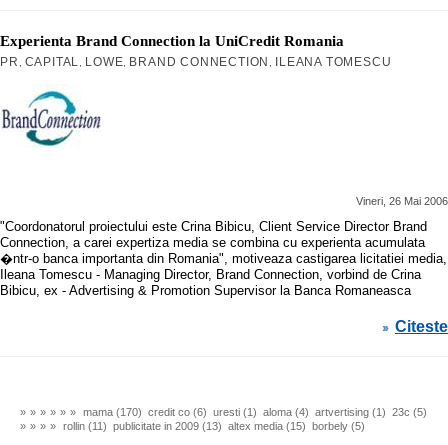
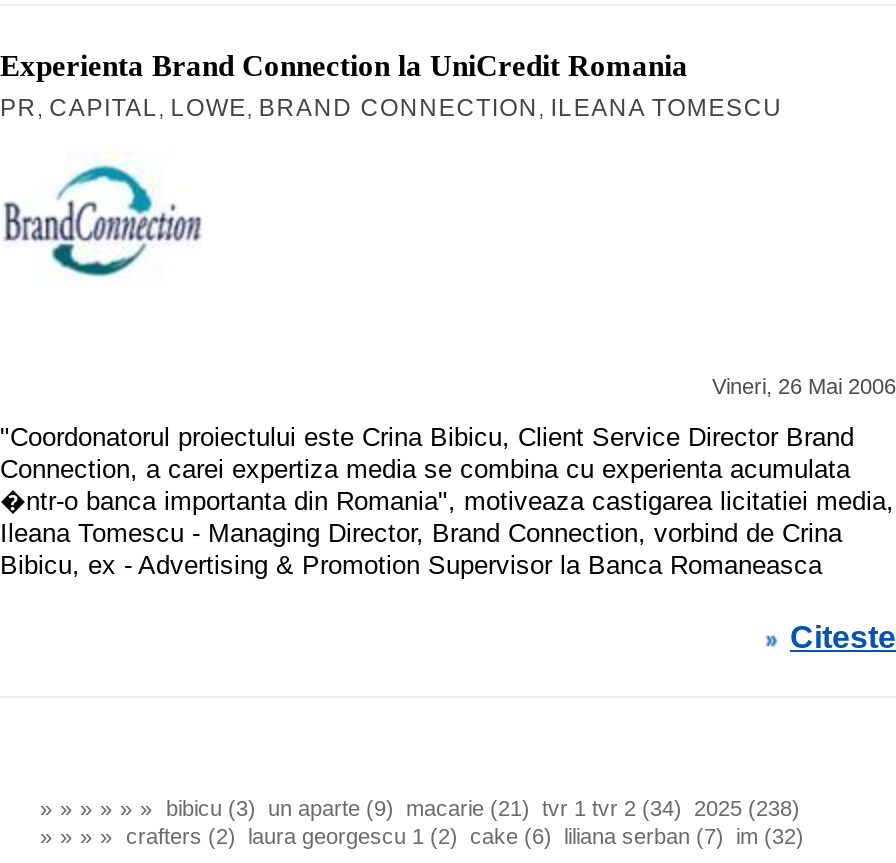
- mama (170)
+ bibicu (3)

- credit co (6)
+ un aparte (9)

- uresti (1)
+ macarie (21)

- aloma (4)
+ tvr 1 tvr 2 (34)

- artvertising (1)
+ 2025 (238)

- 23c (5)
+ crafters (2)

- rollin (11)
+ laura georgescu 1 (2)

- publicitate in 2009 (13)
+ cake (6)

- altex media (15)
+ liliana serban (7)

- borbely (5)
+ im (32)
